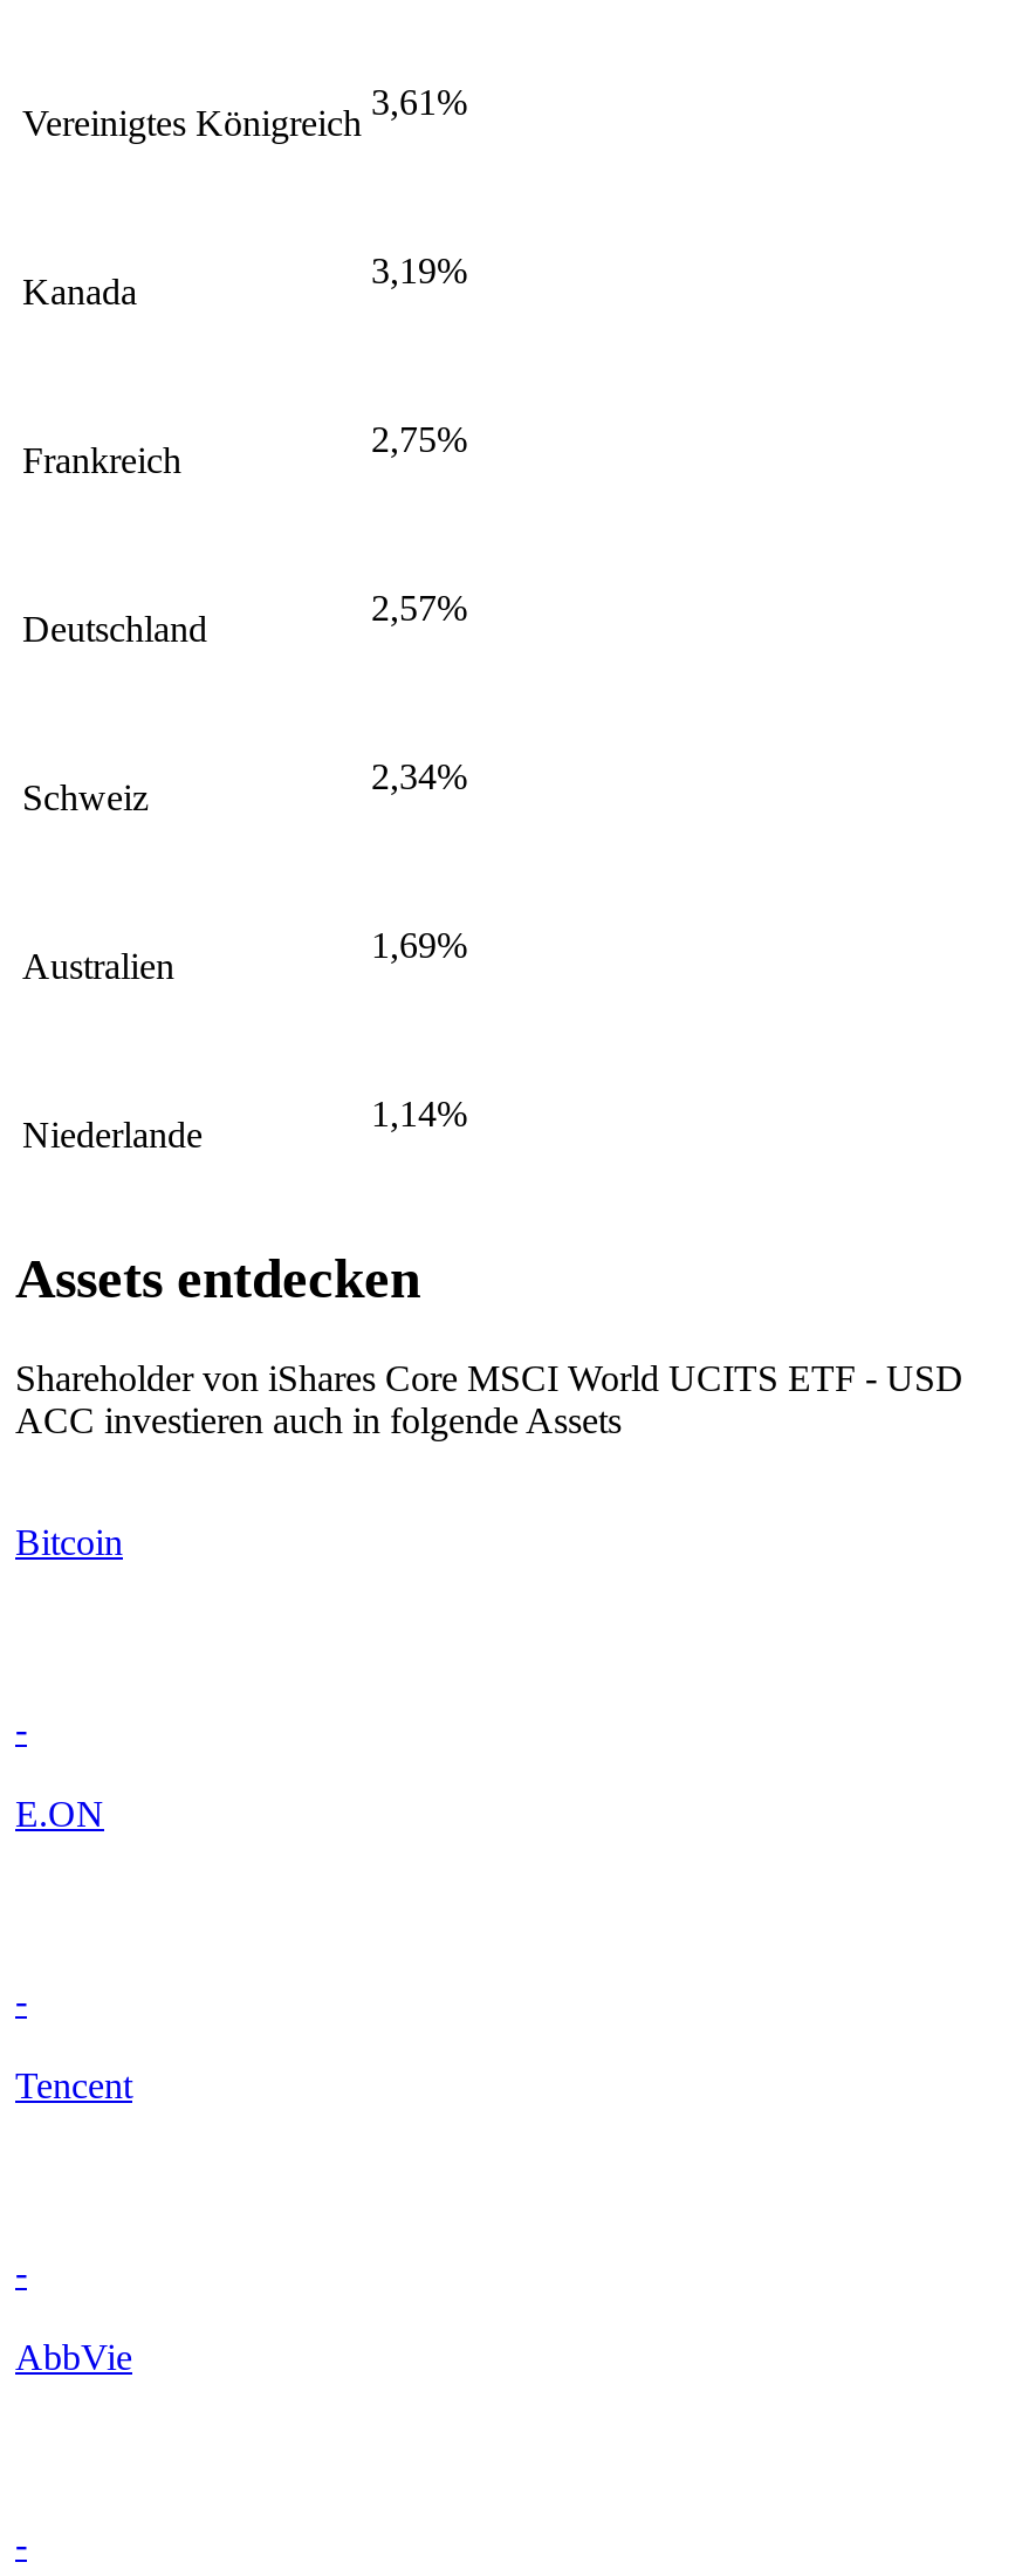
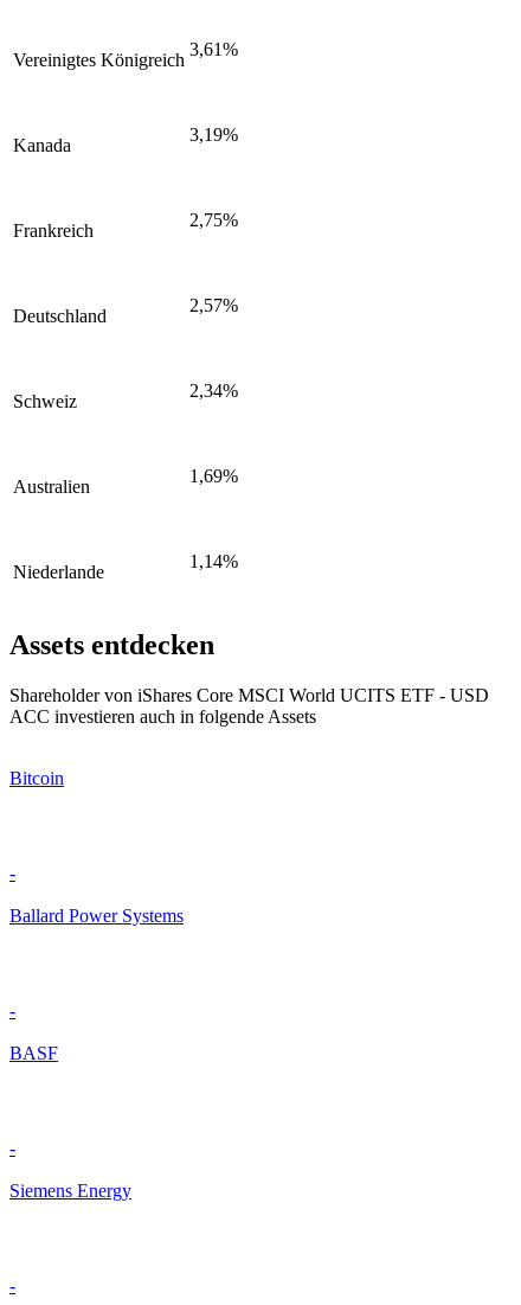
- E.ON
+ Ballard Power Systems

- Tencent
+ BASF

- AbbVie
+ Siemens Energy
